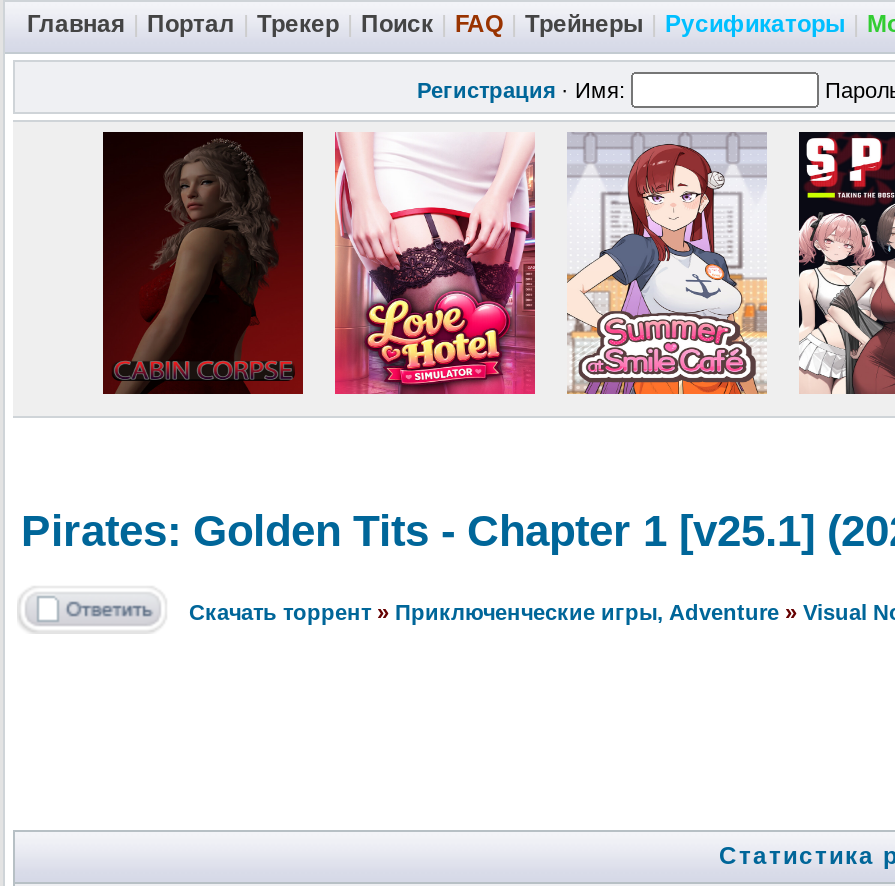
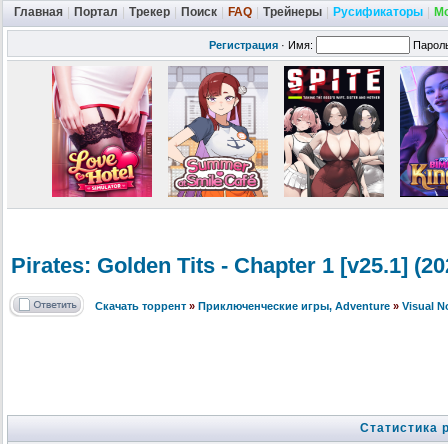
- [image]
+ [image]

- [image]
+ [image]

- [image]
+ [image]

- [image]
+ [image]
